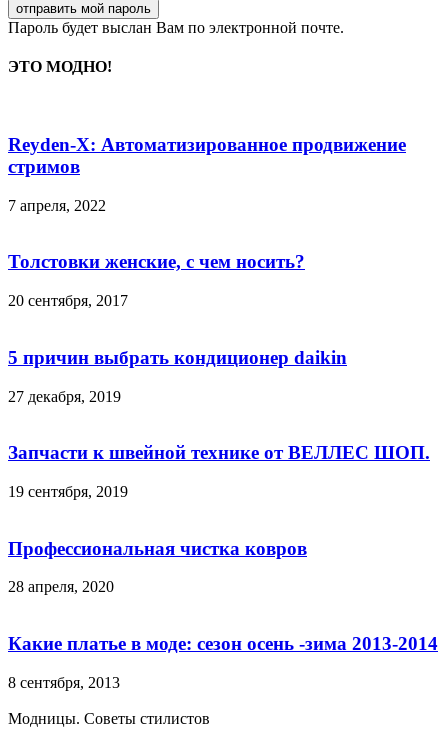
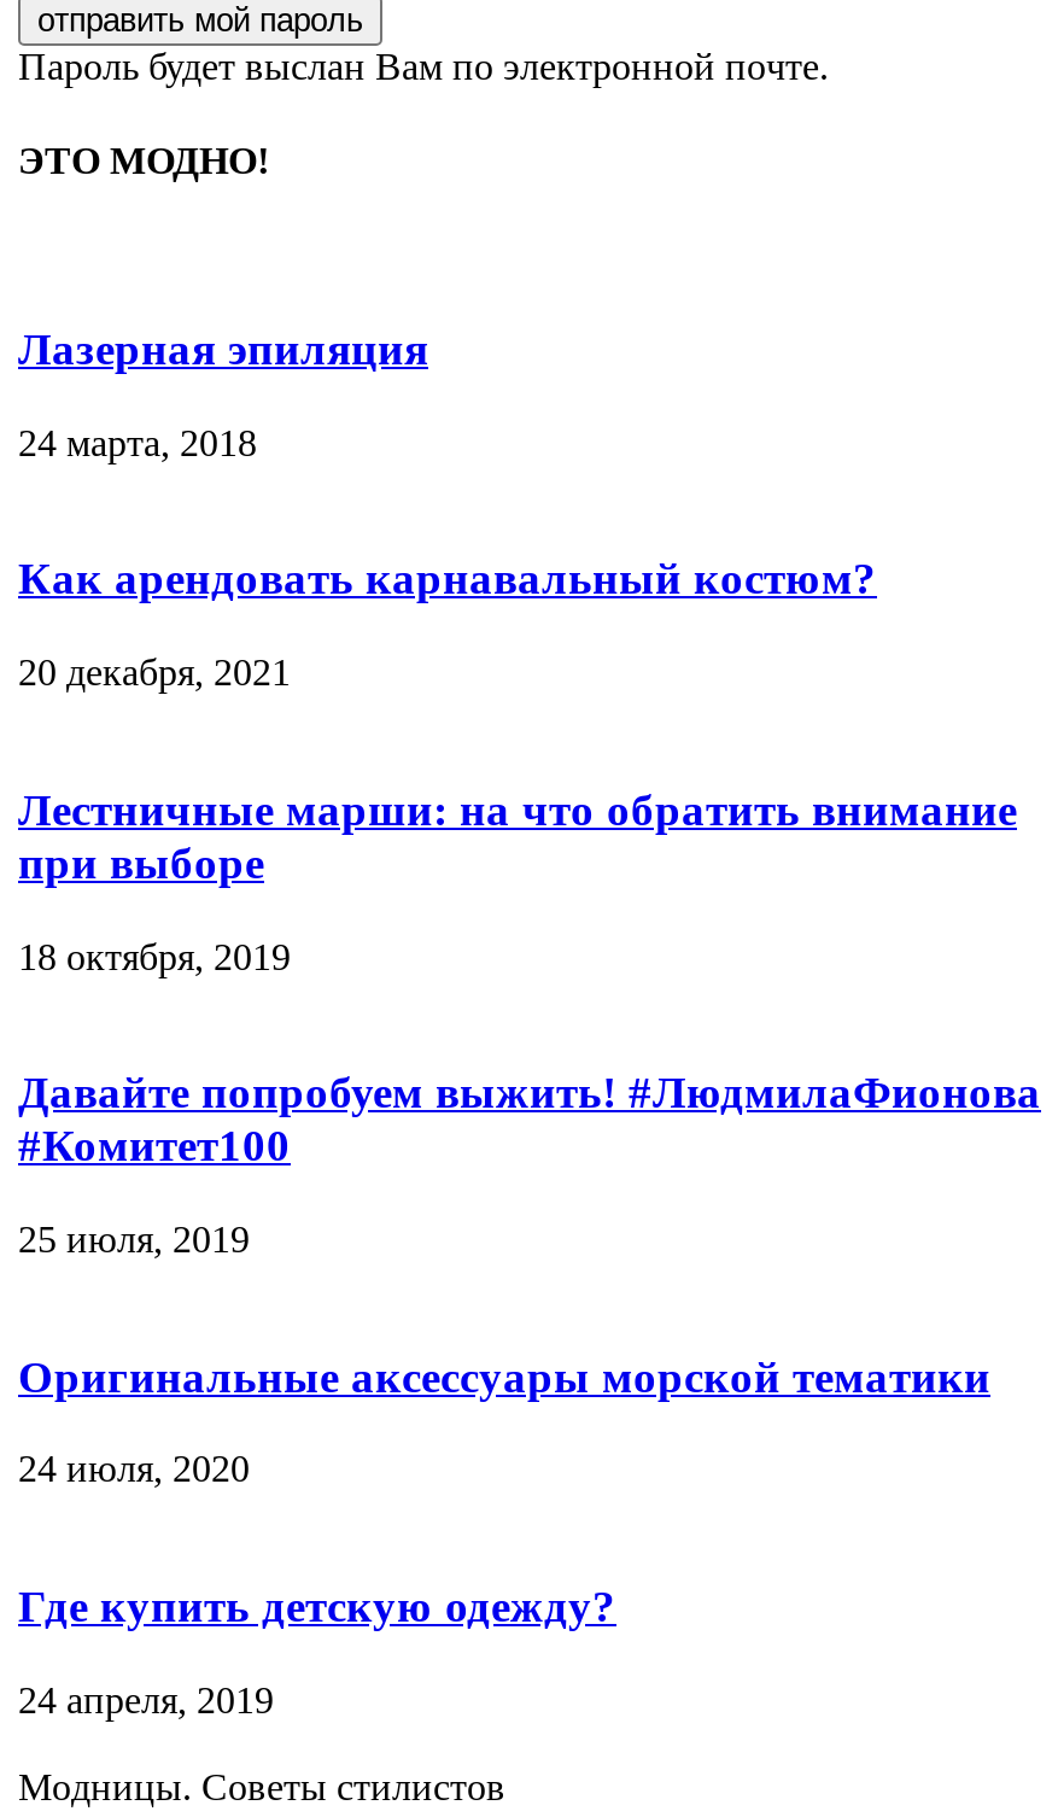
- Reyden-X: Автоматизированное продвижение
- стримов
+ Лазерная эпиляция

- 7 апреля, 2022
+ 24 марта, 2018

- Толстовки женские, с чем носить?
+ Как арендовать карнавальный костюм?

- 20 сентября, 2017
+ 20 декабря, 2021

- 5 причин выбрать кондиционер daikin
+ Лестничные марши: на что обратить внимание
+ при выборе

- 27 декабря, 2019
+ 18 октября, 2019

- Запчасти к швейной технике от ВЕЛЛЕС ШОП.
+ Давайте попробуем выжить! #ЛюдмилаФионова
+ #Комитет100

- 19 сентября, 2019
+ 25 июля, 2019

- Профессиональная чистка ковров
+ Оригинальные аксессуары морской тематики

- 28 апреля, 2020
+ 24 июля, 2020

- Какие платье в моде: сезон осень -зима 2013-2014
+ Где купить детскую одежду?

- 8 сентября, 2013
+ 24 апреля, 2019
